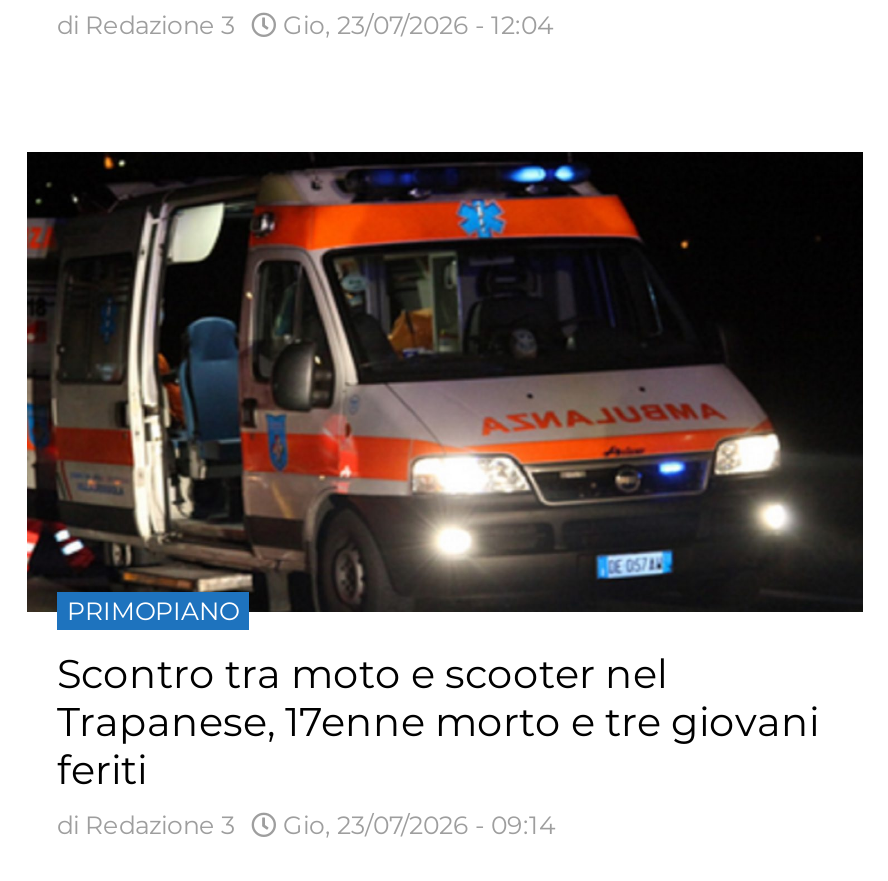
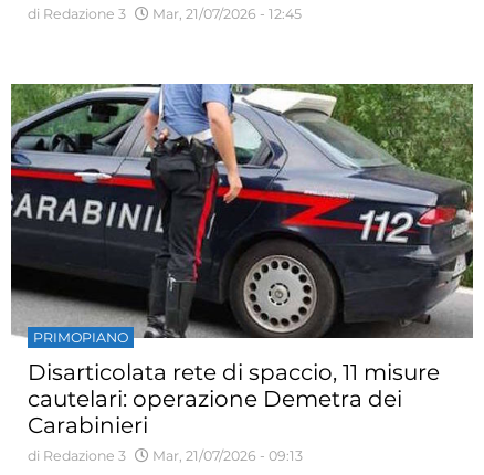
- di Redazione 3 Gio, 23/07/2026 - 12:04
+ di Redazione 3 Mar, 21/07/2026 - 12:45

- [image]
- Scontro tra moto e scooter nel
- Trapanese, 17enne morto e tre giovani
- feriti
+ [image]
+ Disarticolata rete di spaccio, 11 misure
+ cautelari: operazione Demetra dei
+ Carabinieri

- di Redazione 3 Gio, 23/07/2026 - 09:14
+ di Redazione 3 Mar, 21/07/2026 - 09:13
